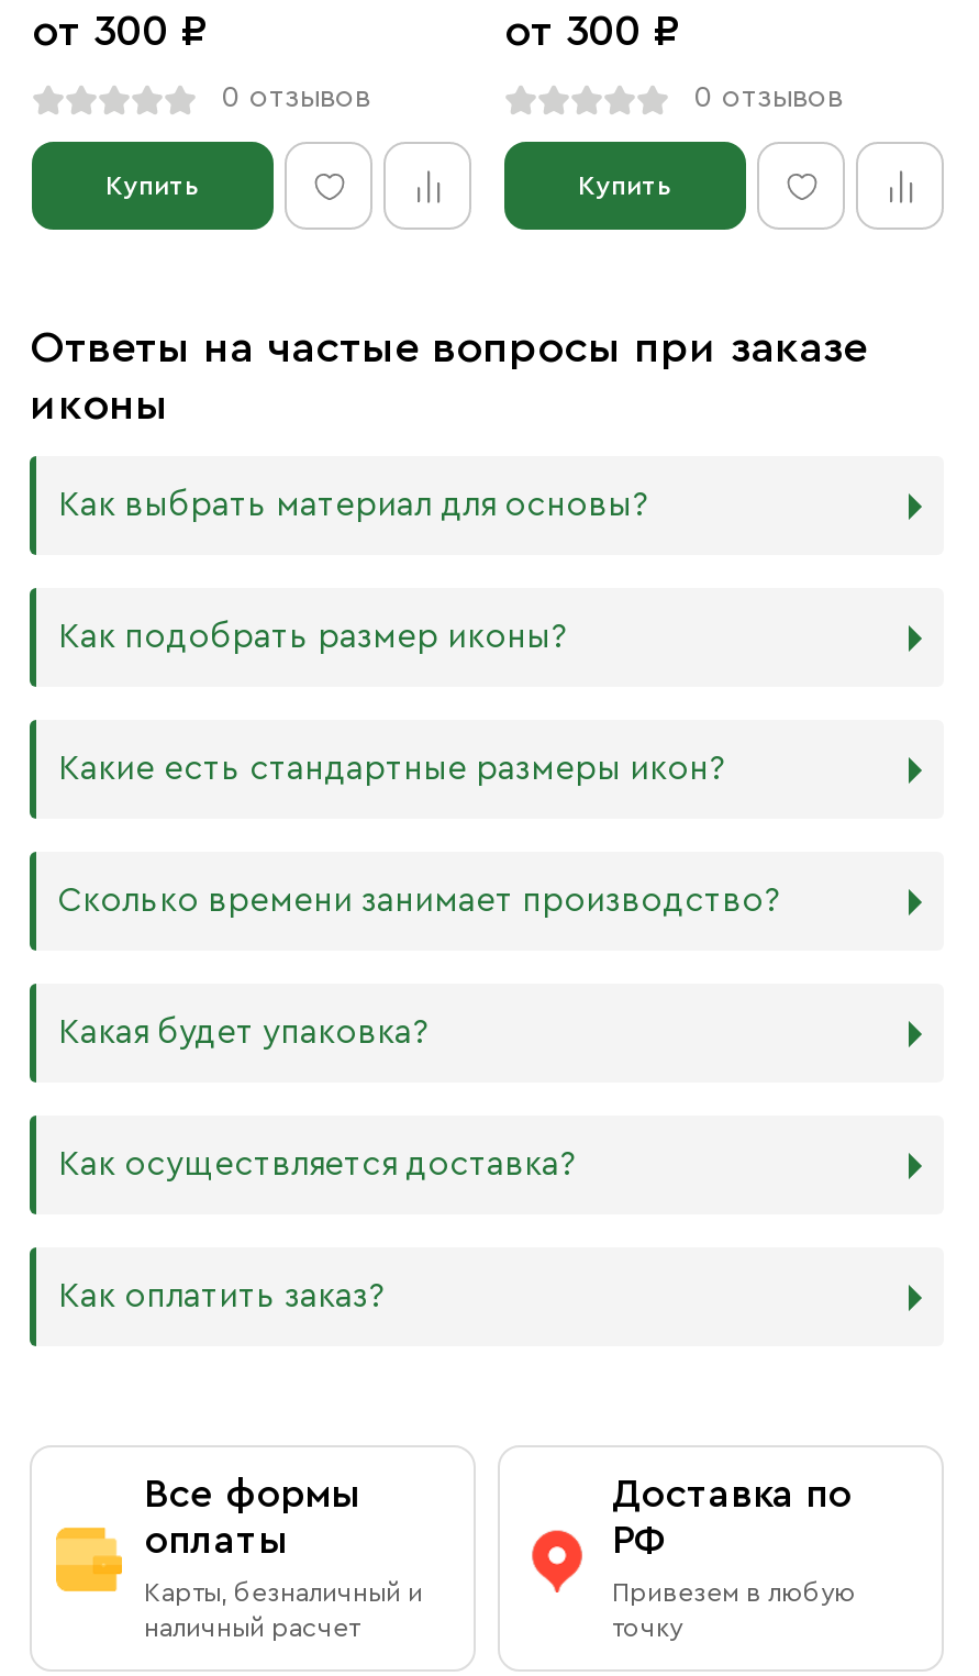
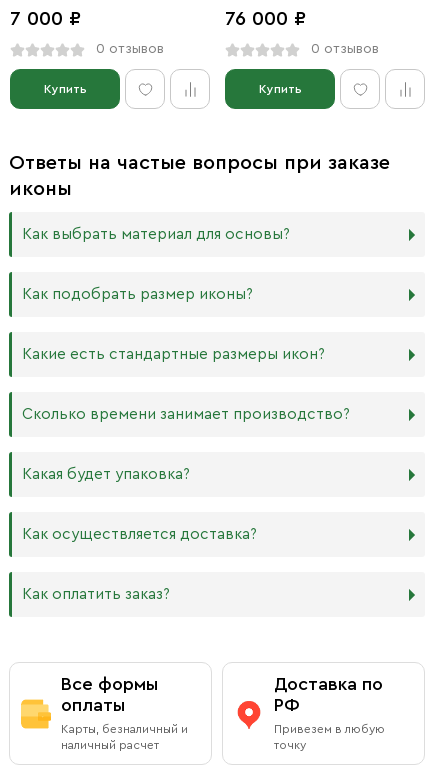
- от 300 ₽
+ 7 000 ₽

- от 300 ₽
+ 76 000 ₽
